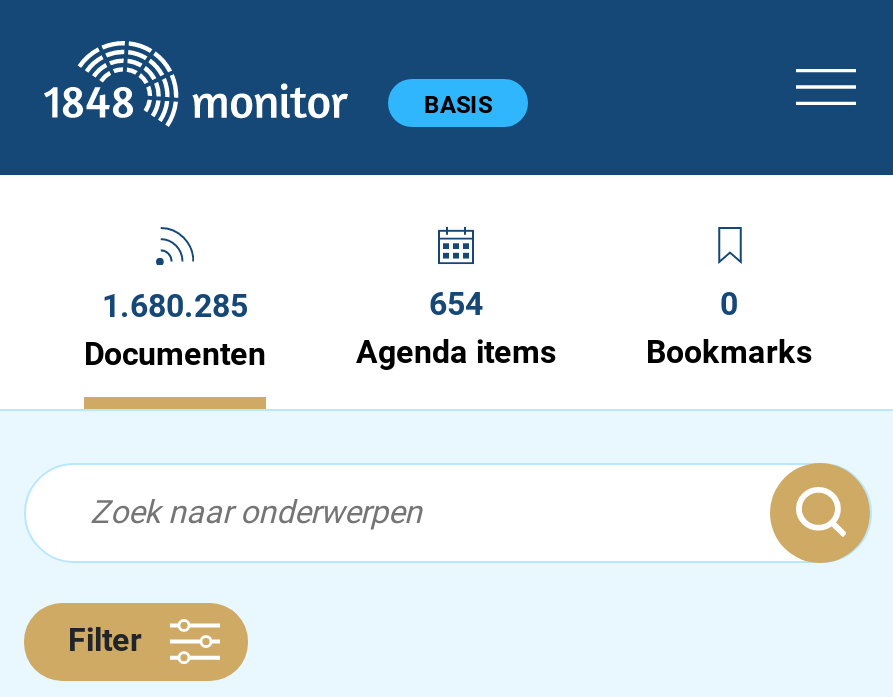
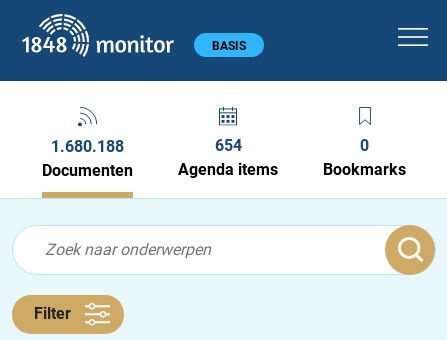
- 1.680.285
+ 1.680.188
